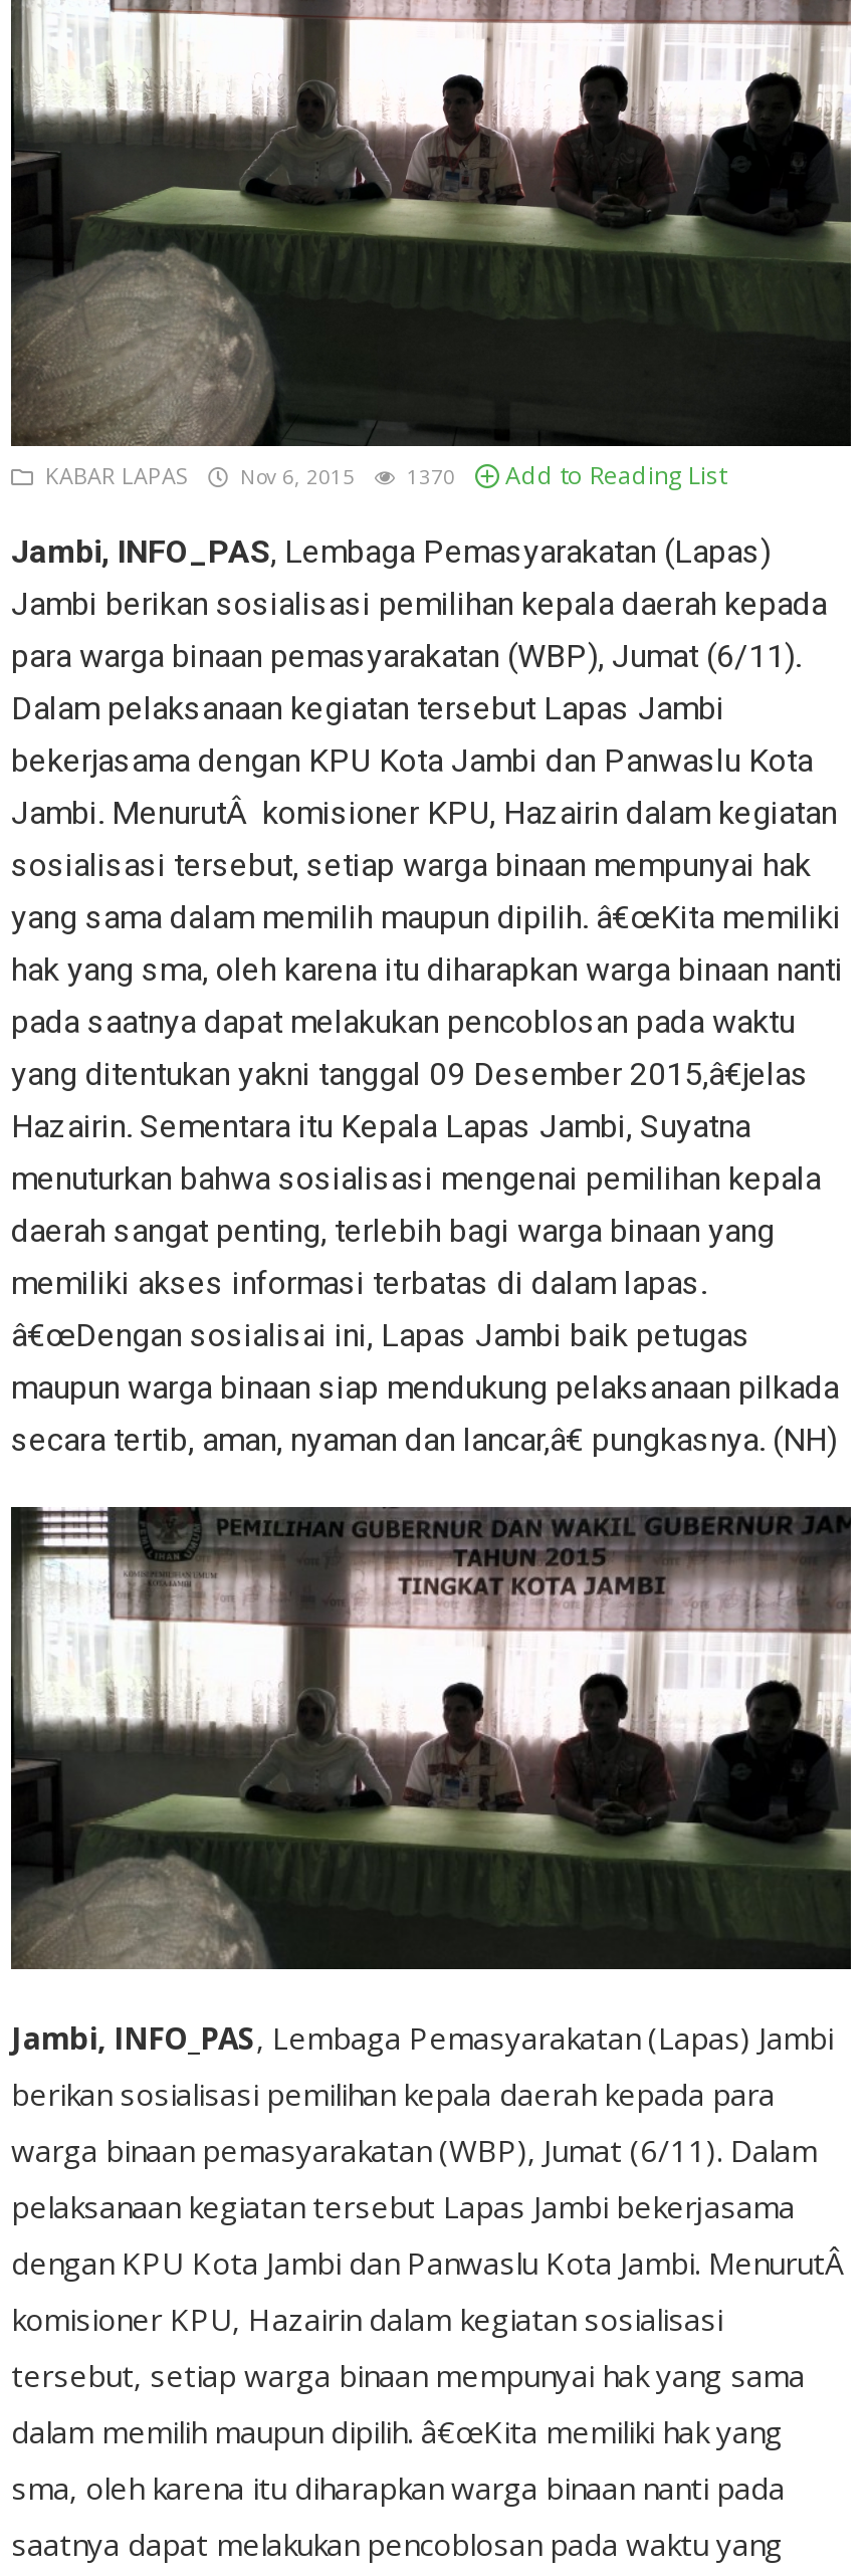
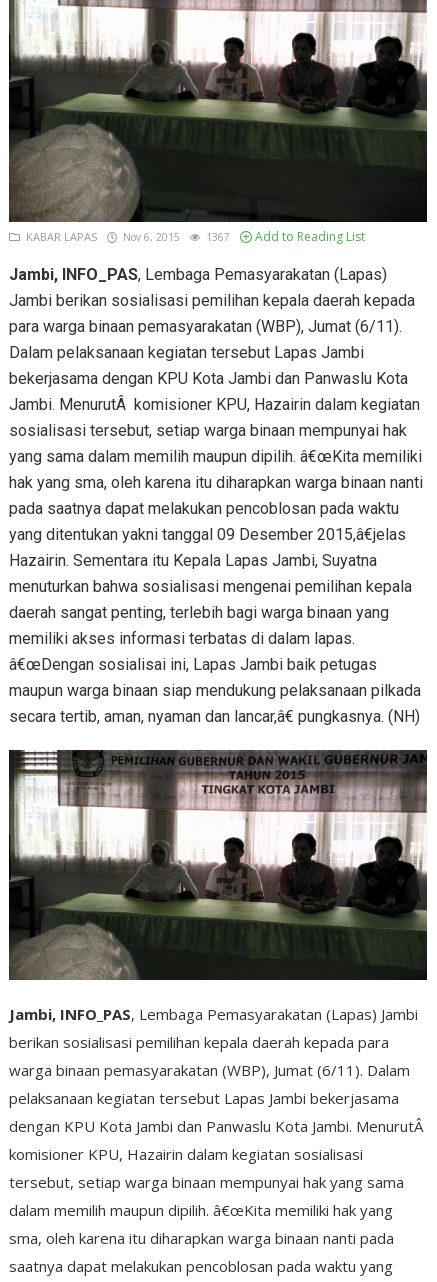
- 1370
+ 1367
